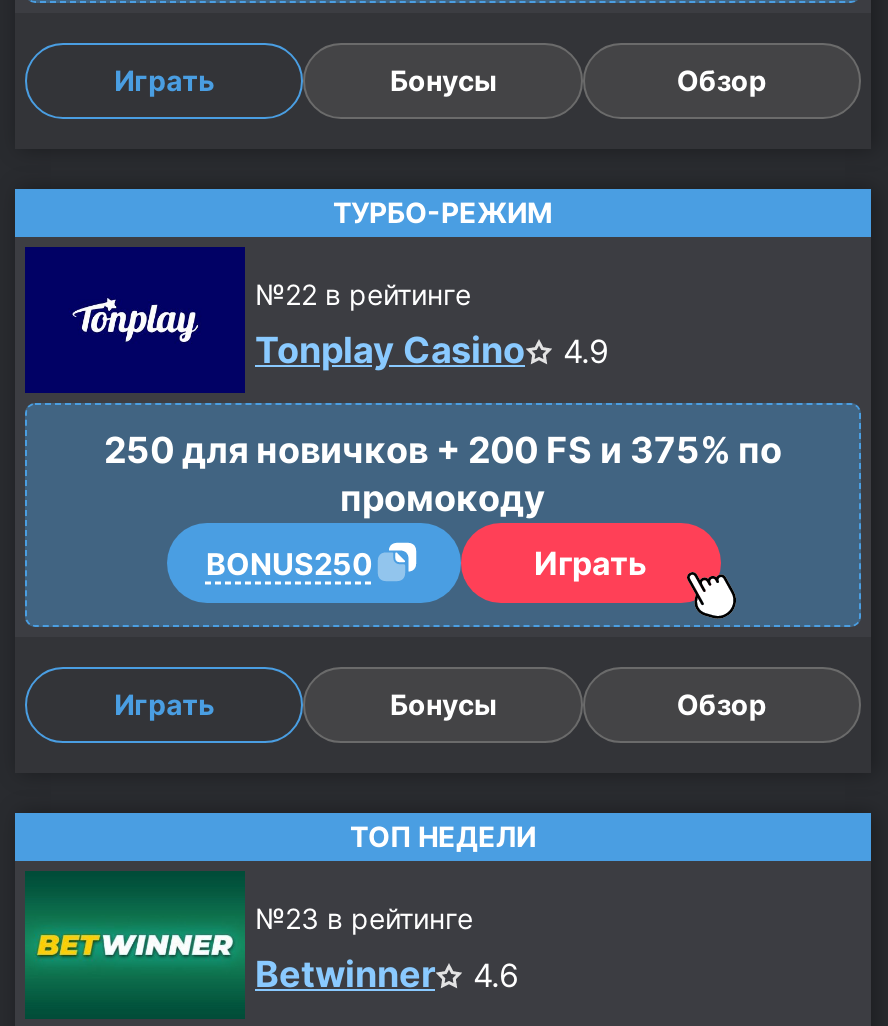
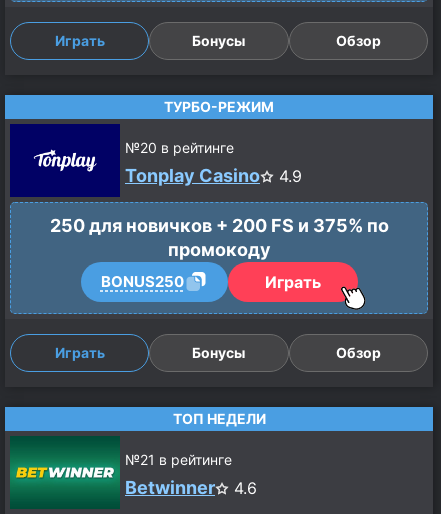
- №22 в рейтинге
+ №20 в рейтинге

- №23 в рейтинге
+ №21 в рейтинге
